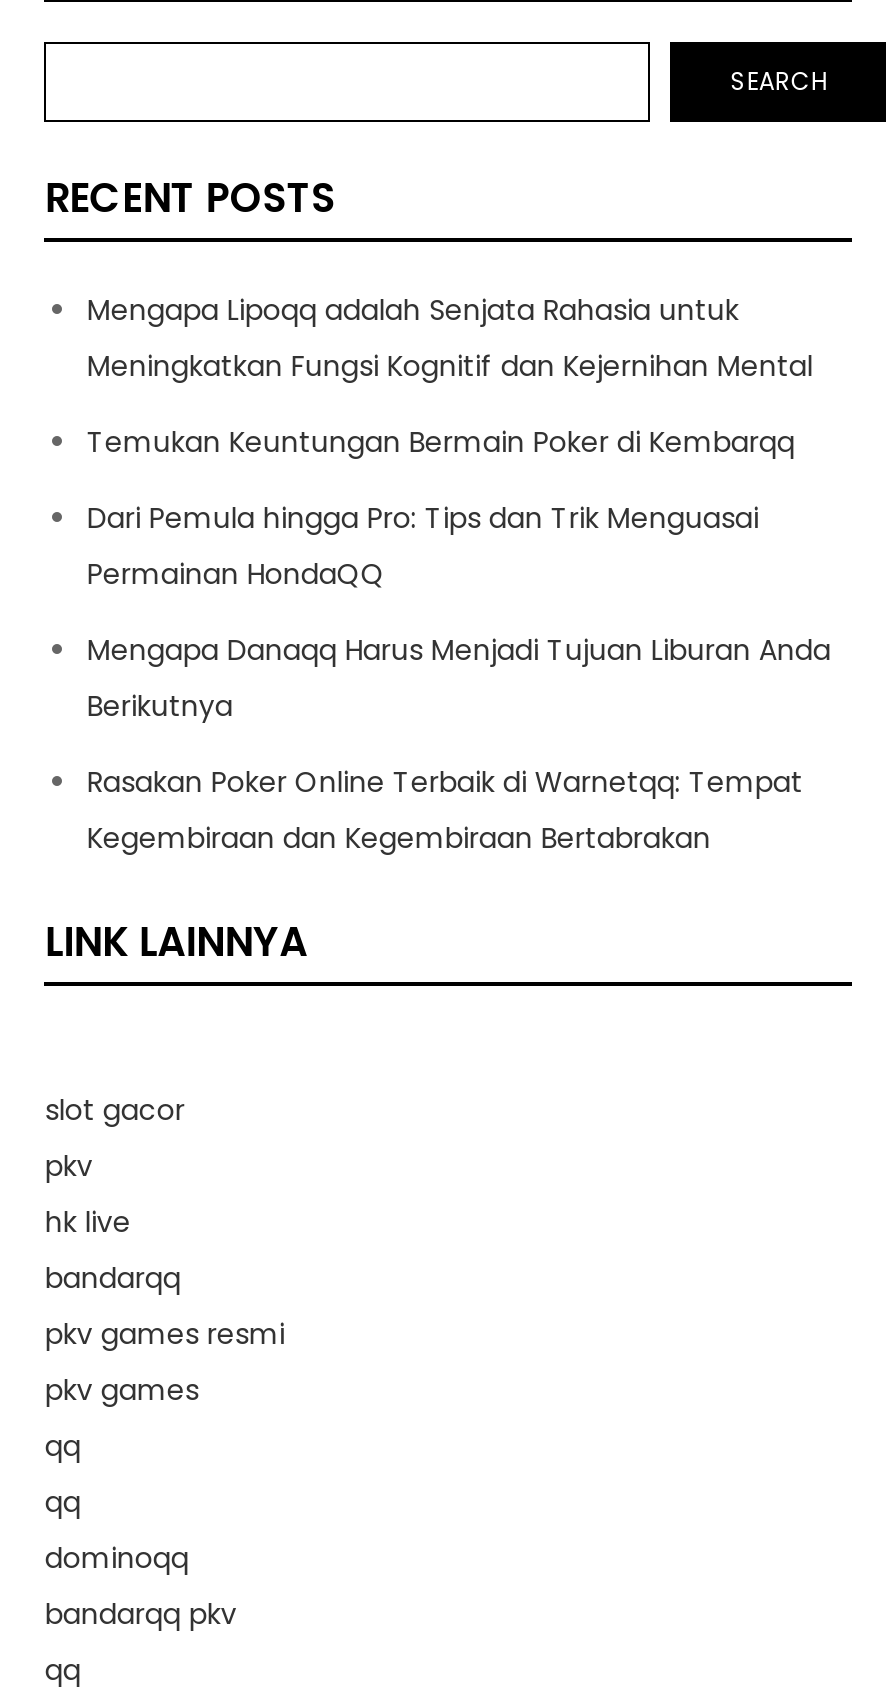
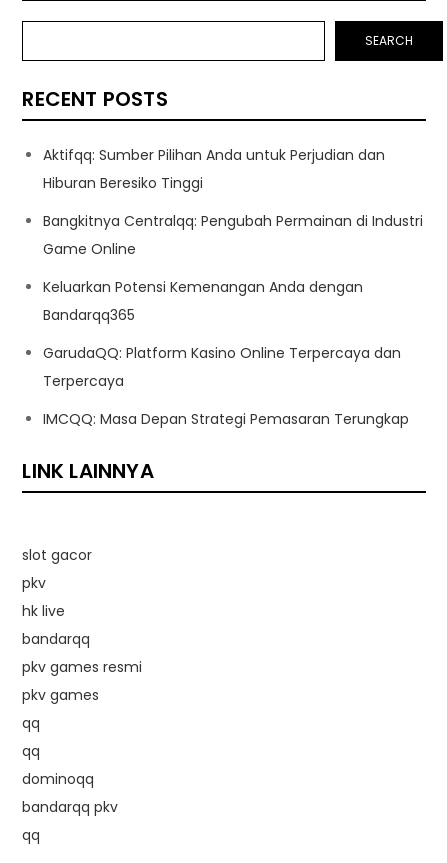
- Mengapa Lipoqq adalah Senjata Rahasia untuk
- Meningkatkan Fungsi Kognitif dan Kejernihan Mental
+ Aktifqq: Sumber Pilihan Anda untuk Perjudian dan
+ Hiburan Beresiko Tinggi

- Temukan Keuntungan Bermain Poker di Kembarqq
+ Bangkitnya Centralqq: Pengubah Permainan di Industri
+ Game Online

- Dari Pemula hingga Pro: Tips dan Trik Menguasai
- Permainan HondaQQ
+ Keluarkan Potensi Kemenangan Anda dengan
+ Bandarqq365

- Mengapa Danaqq Harus Menjadi Tujuan Liburan Anda
- Berikutnya
+ GarudaQQ: Platform Kasino Online Terpercaya dan
+ Terpercaya

- Rasakan Poker Online Terbaik di Warnetqq: Tempat
- Kegembiraan dan Kegembiraan Bertabrakan
+ IMCQQ: Masa Depan Strategi Pemasaran Terungkap
